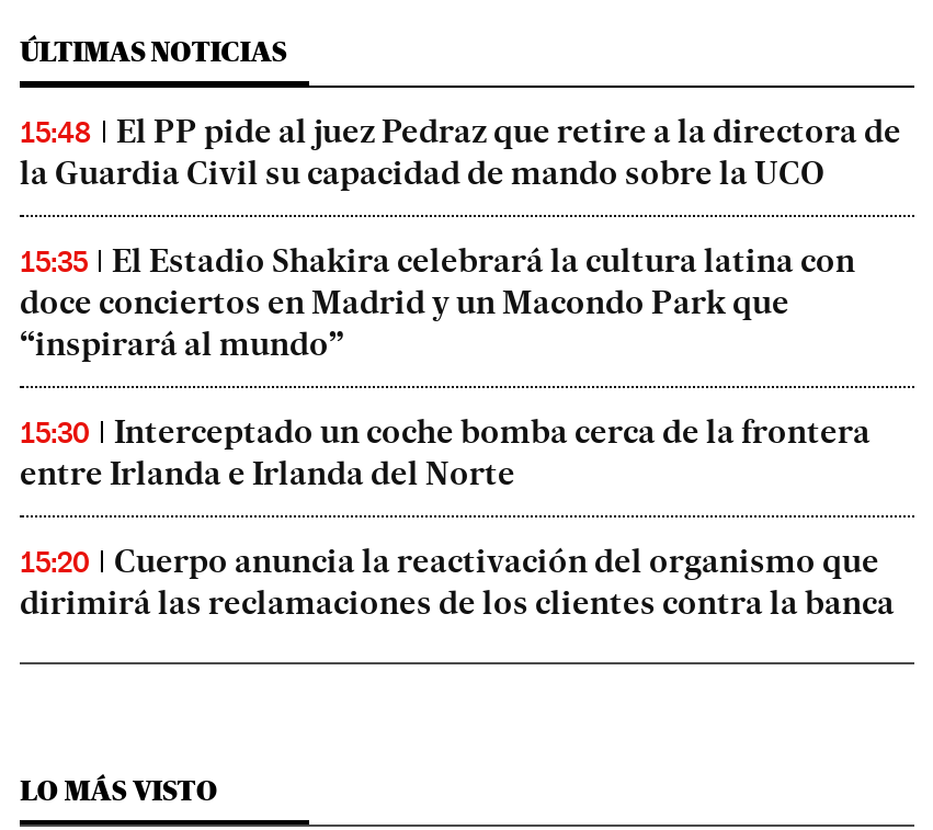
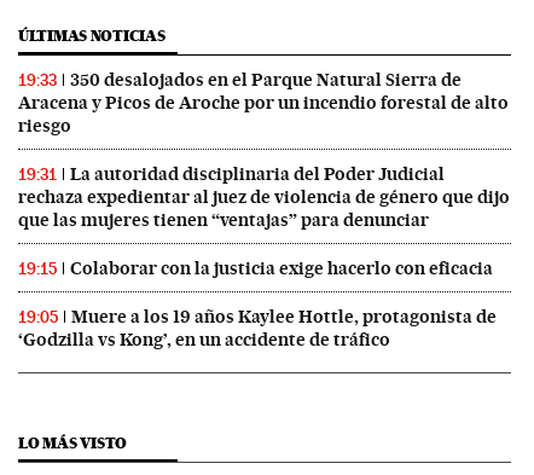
- 15:48
- El PP pide al juez Pedraz que retire a la directora de
- la Guardia Civil su capacidad de mando sobre la UCO
+ 19:33
+ 350 desalojados en el Parque Natural Sierra de
+ Aracena y Picos de Aroche por un incendio forestal de alto
+ riesgo

- 15:35
- El Estadio Shakira celebrará la cultura latina con
- doce conciertos en Madrid y un Macondo Park que
- “inspirará al mundo”
+ 19:31
+ La autoridad disciplinaria del Poder Judicial
+ rechaza expedientar al juez de violencia de género que dijo
+ que las mujeres tienen “ventajas” para denunciar

- 15:30
- Interceptado un coche bomba cerca de la frontera
- entre Irlanda e Irlanda del Norte
+ 19:15
+ Colaborar con la justicia exige hacerlo con eficacia

- 15:20
- Cuerpo anuncia la reactivación del organismo que
- dirimirá las reclamaciones de los clientes contra la banca
+ 19:05
+ Muere a los 19 años Kaylee Hottle, protagonista de
+ ‘Godzilla vs Kong’, en un accidente de tráfico
